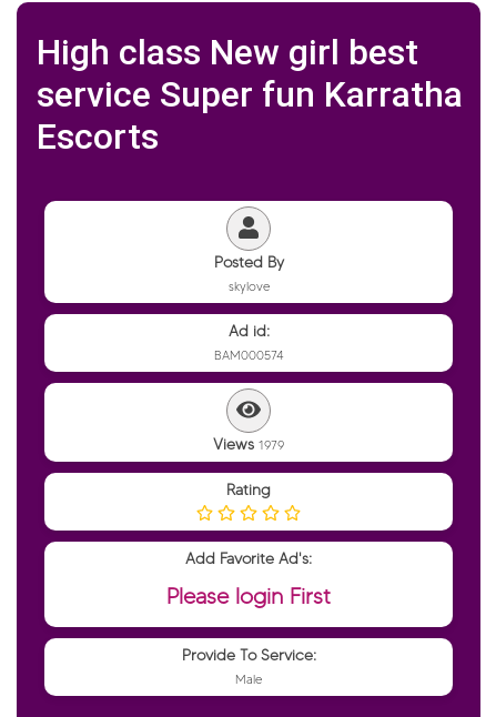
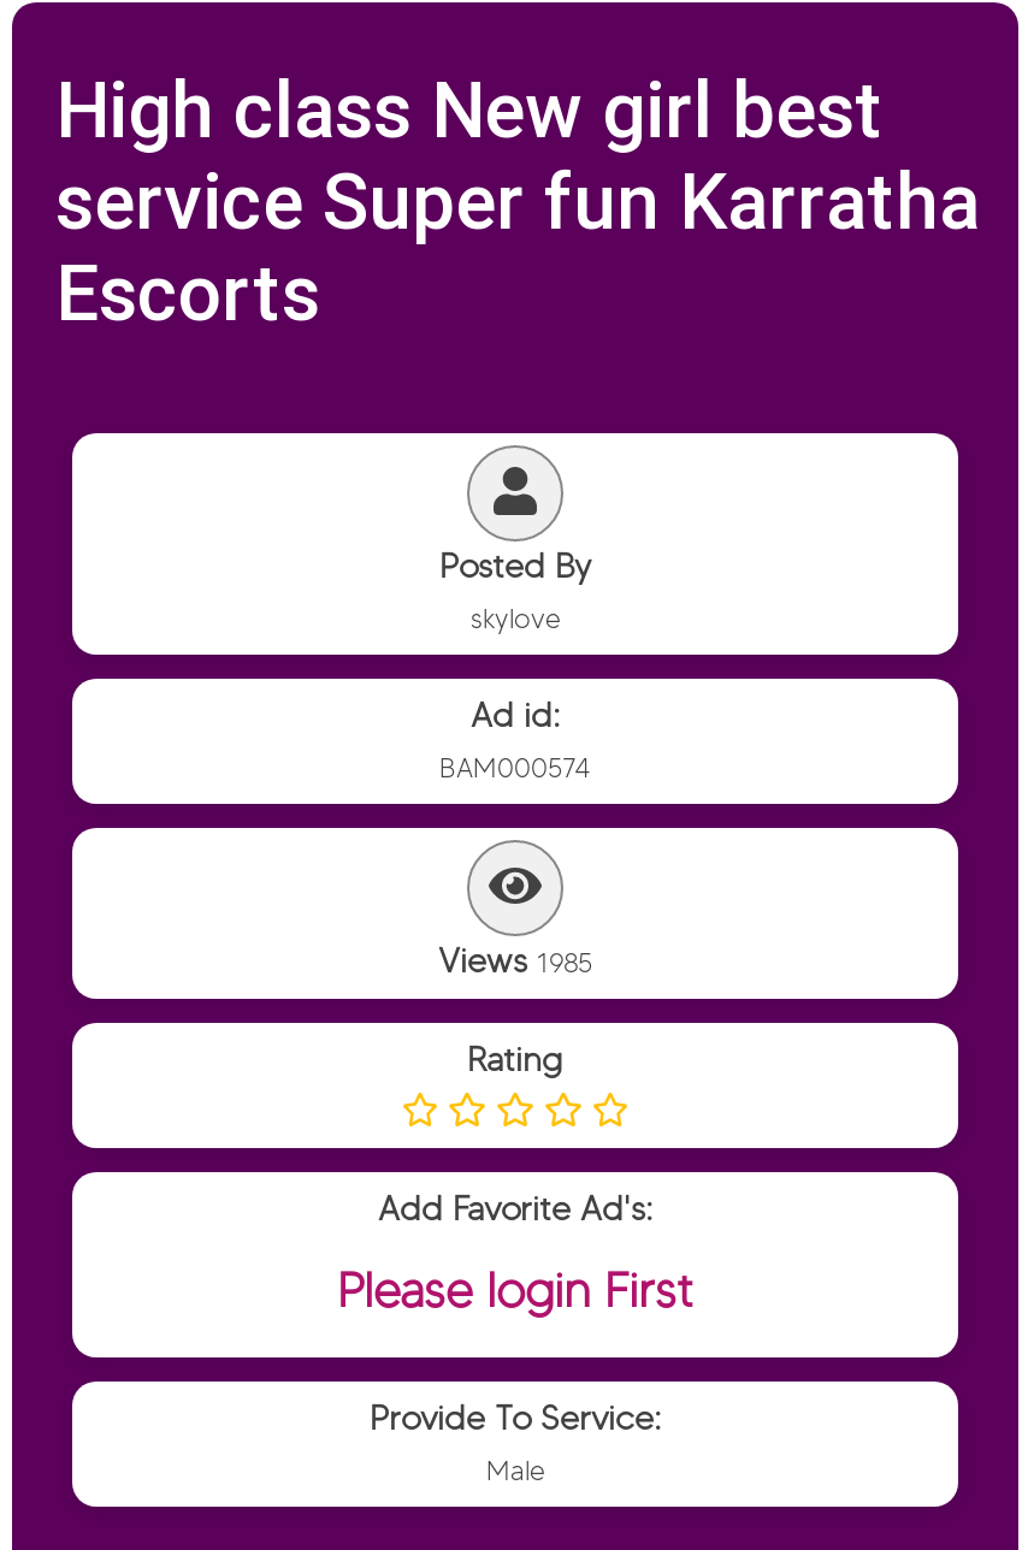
- Views 1979
+ Views 1985
